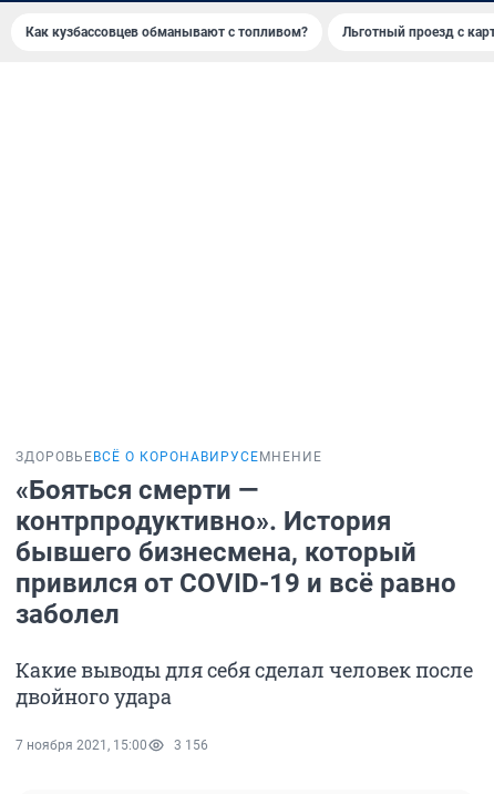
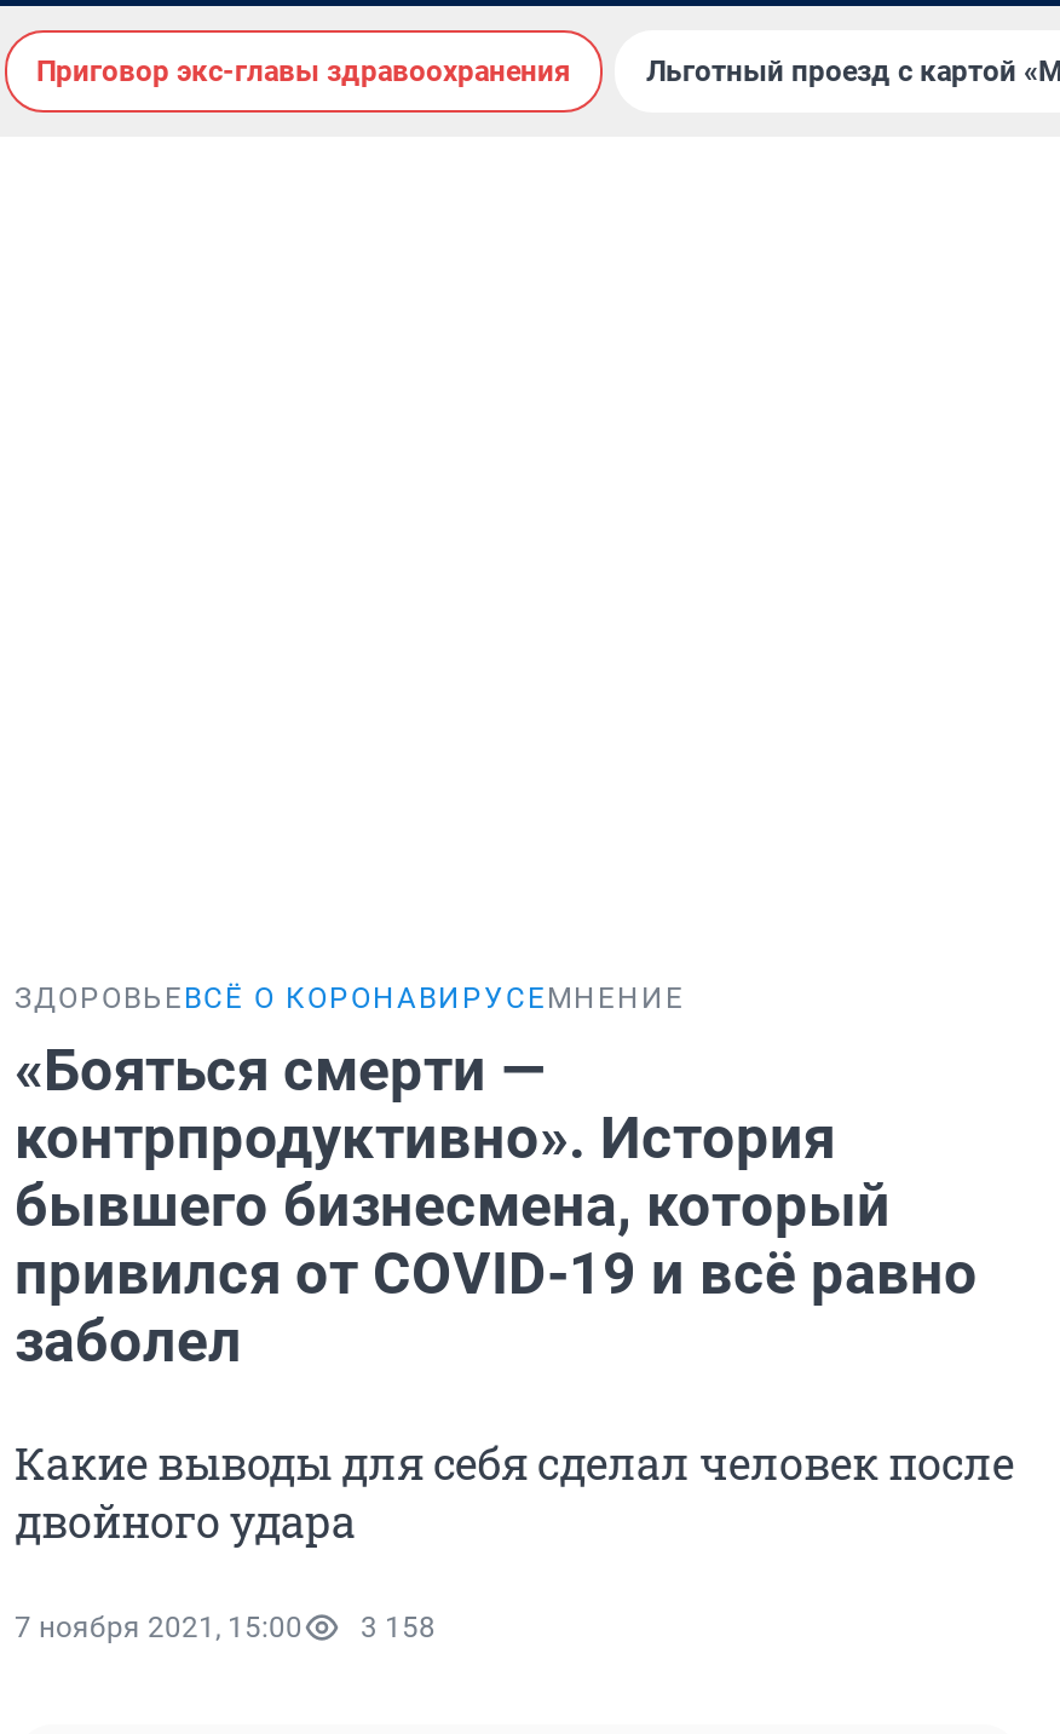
- Как кузбассовцев обманывают с топливом?
+ Приговор экс-главы здравоохранения

- 7 ноября 2021, 15:00 3 156
+ 7 ноября 2021, 15:00 3 158
